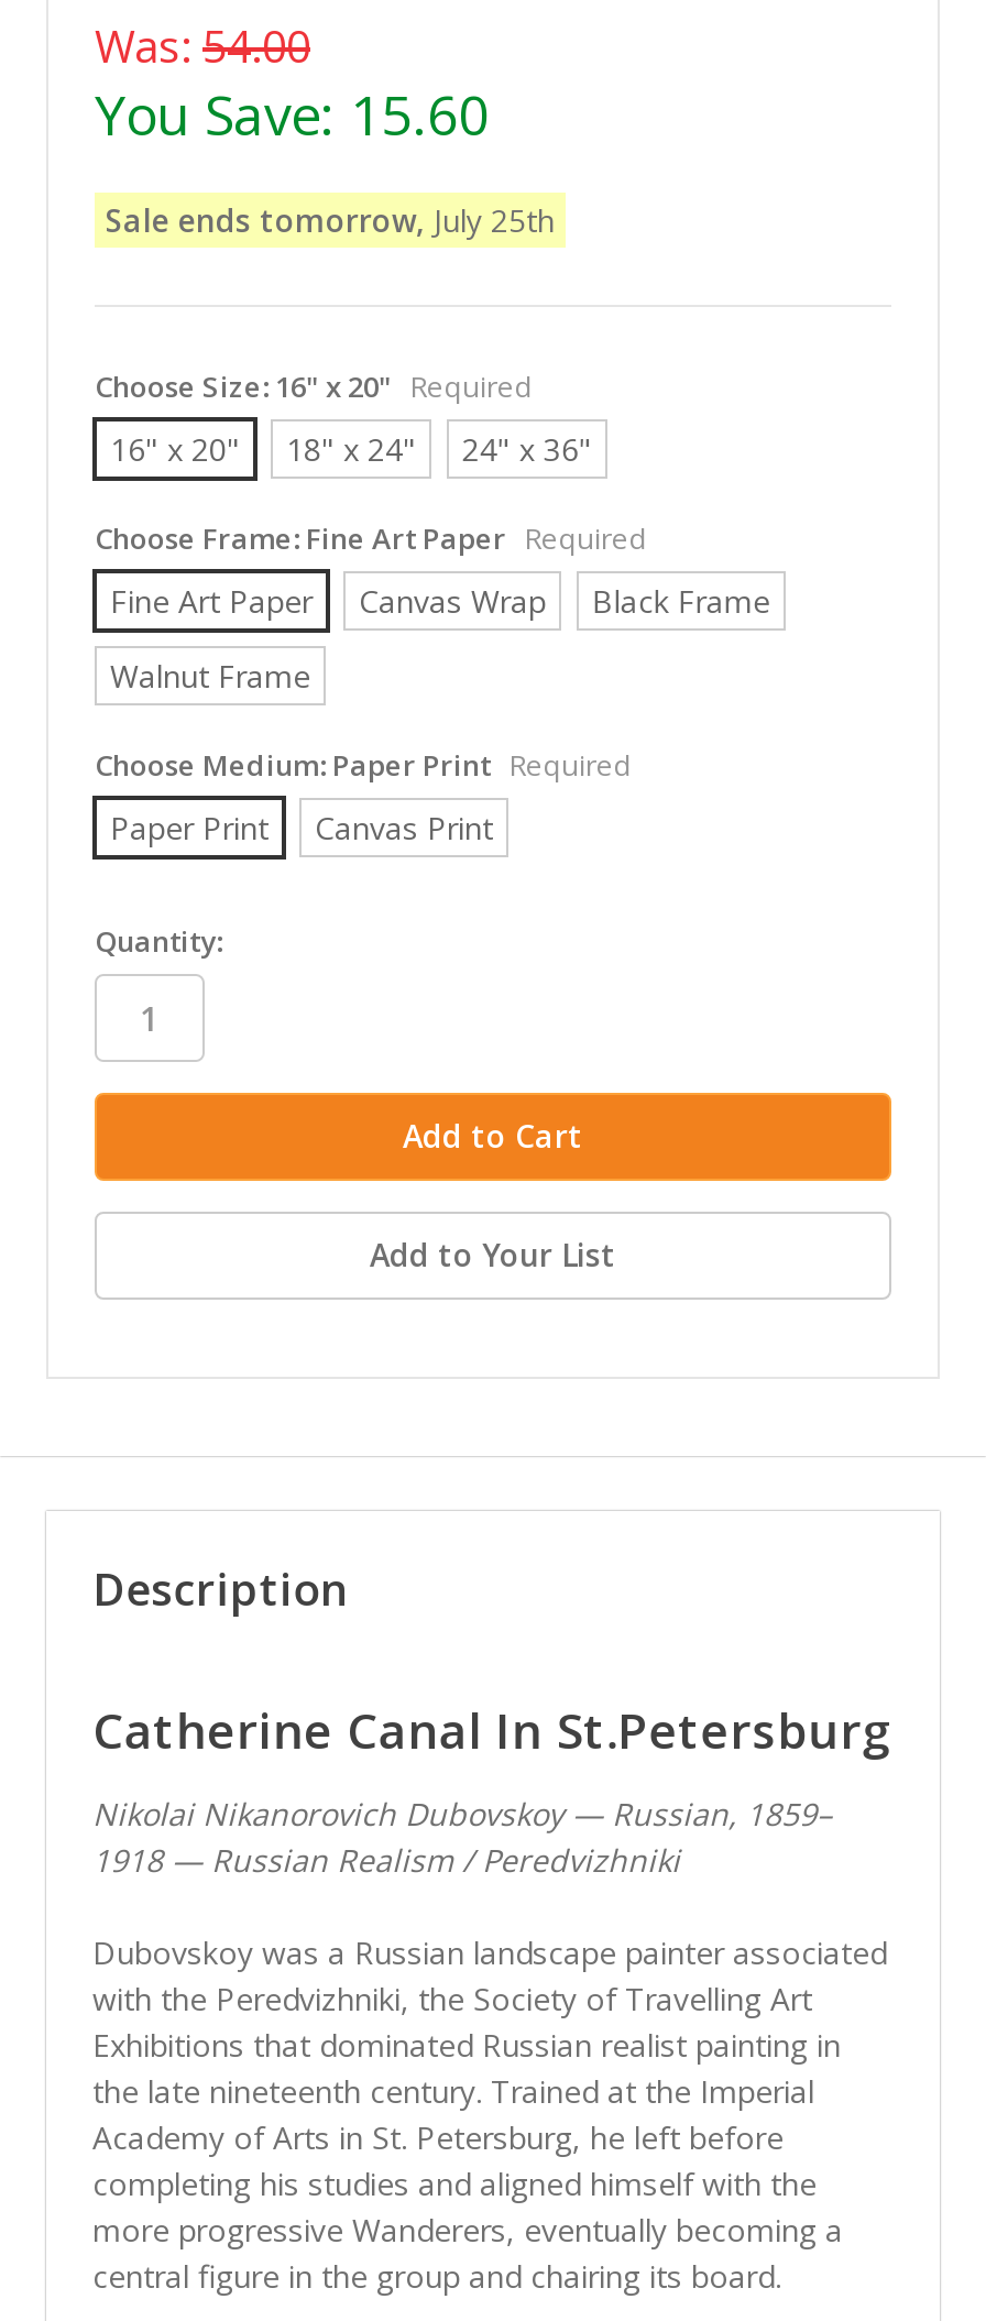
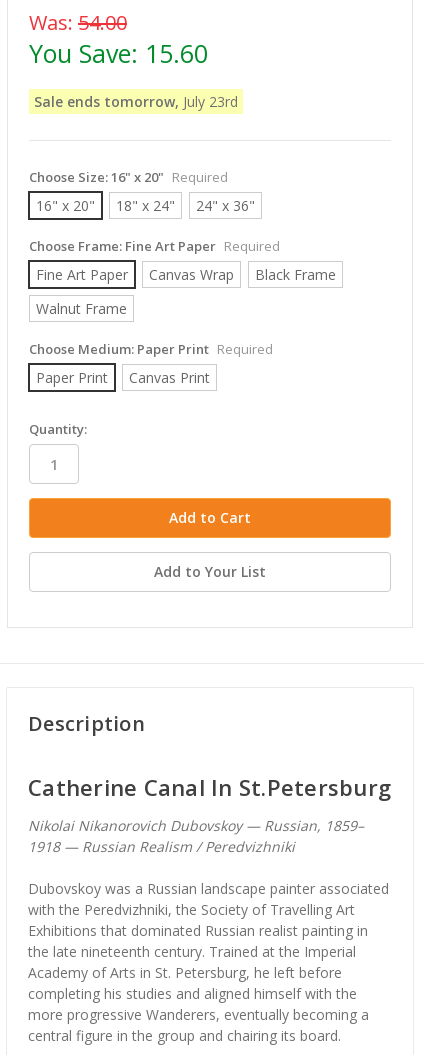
- Sale ends tomorrow, July 25th
+ Sale ends tomorrow, July 23rd
